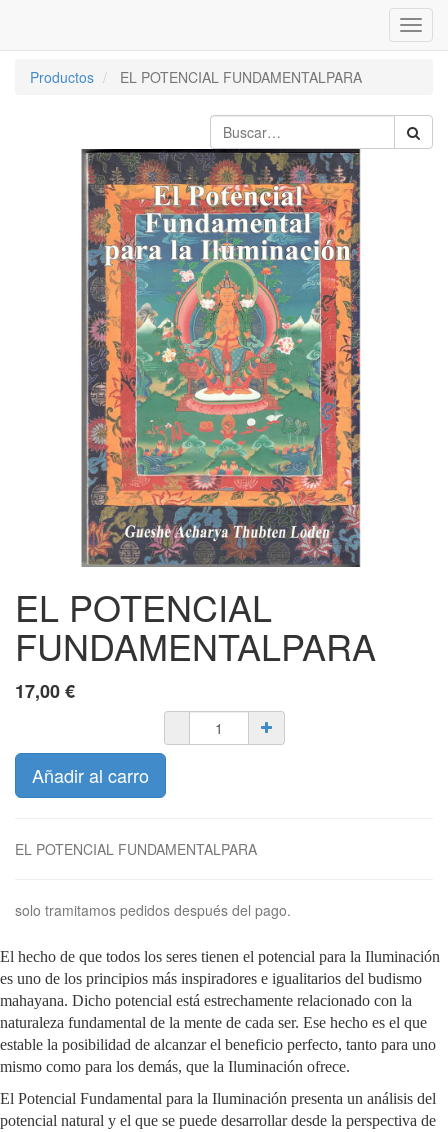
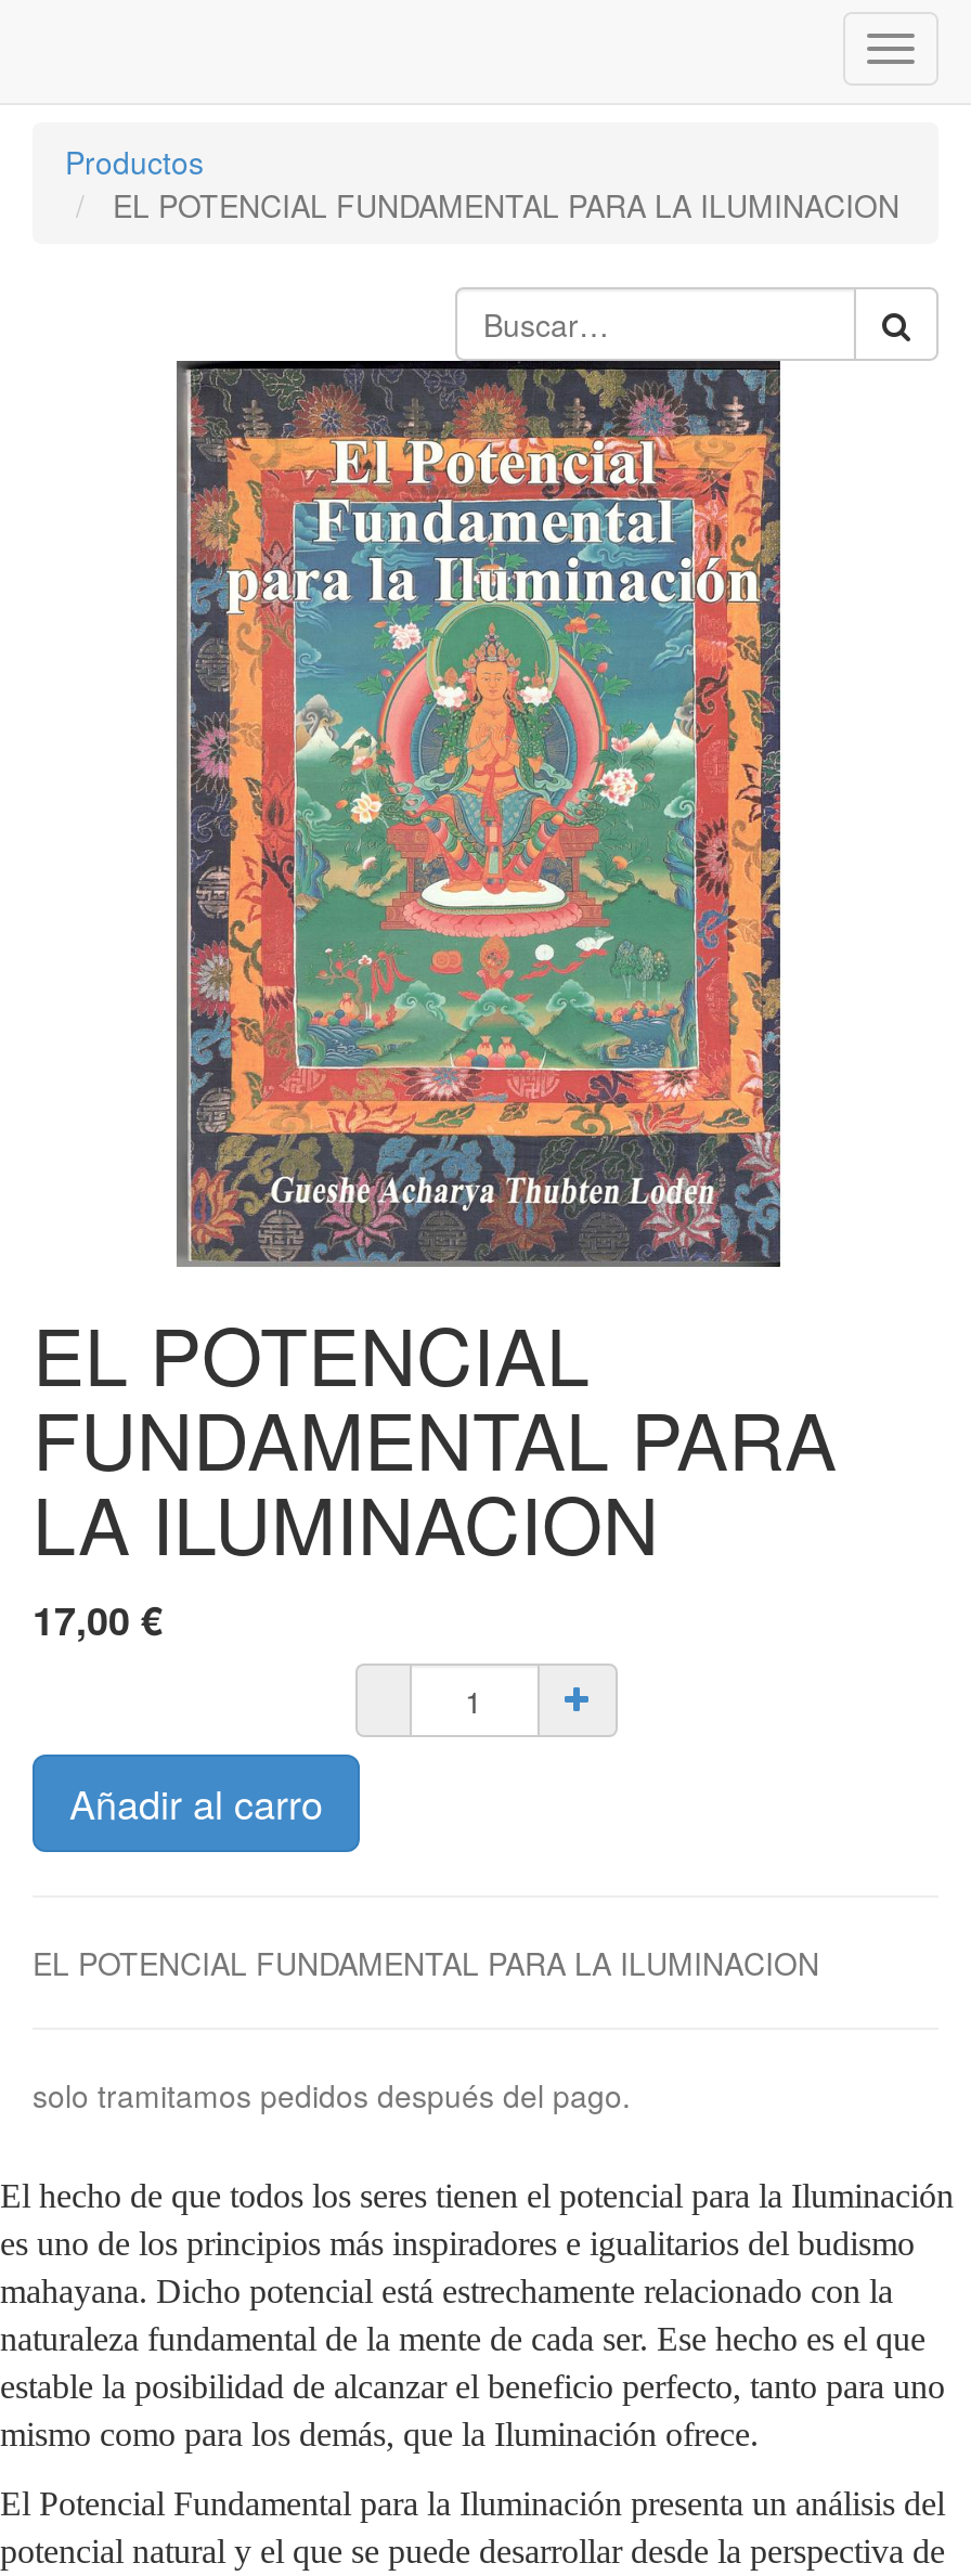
- EL POTENCIAL FUNDAMENTALPARA
+ EL POTENCIAL FUNDAMENTAL PARA LA ILUMINACION

- FUNDAMENTALPARA
+ FUNDAMENTAL PARA
+ LA ILUMINACION

- EL POTENCIAL FUNDAMENTALPARA
+ EL POTENCIAL FUNDAMENTAL PARA LA ILUMINACION
